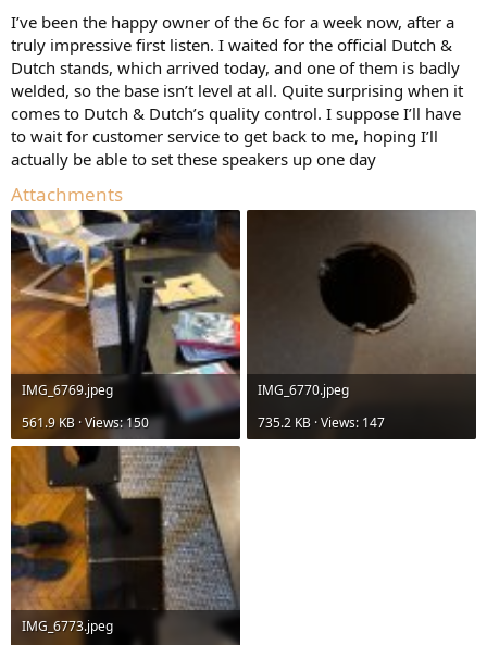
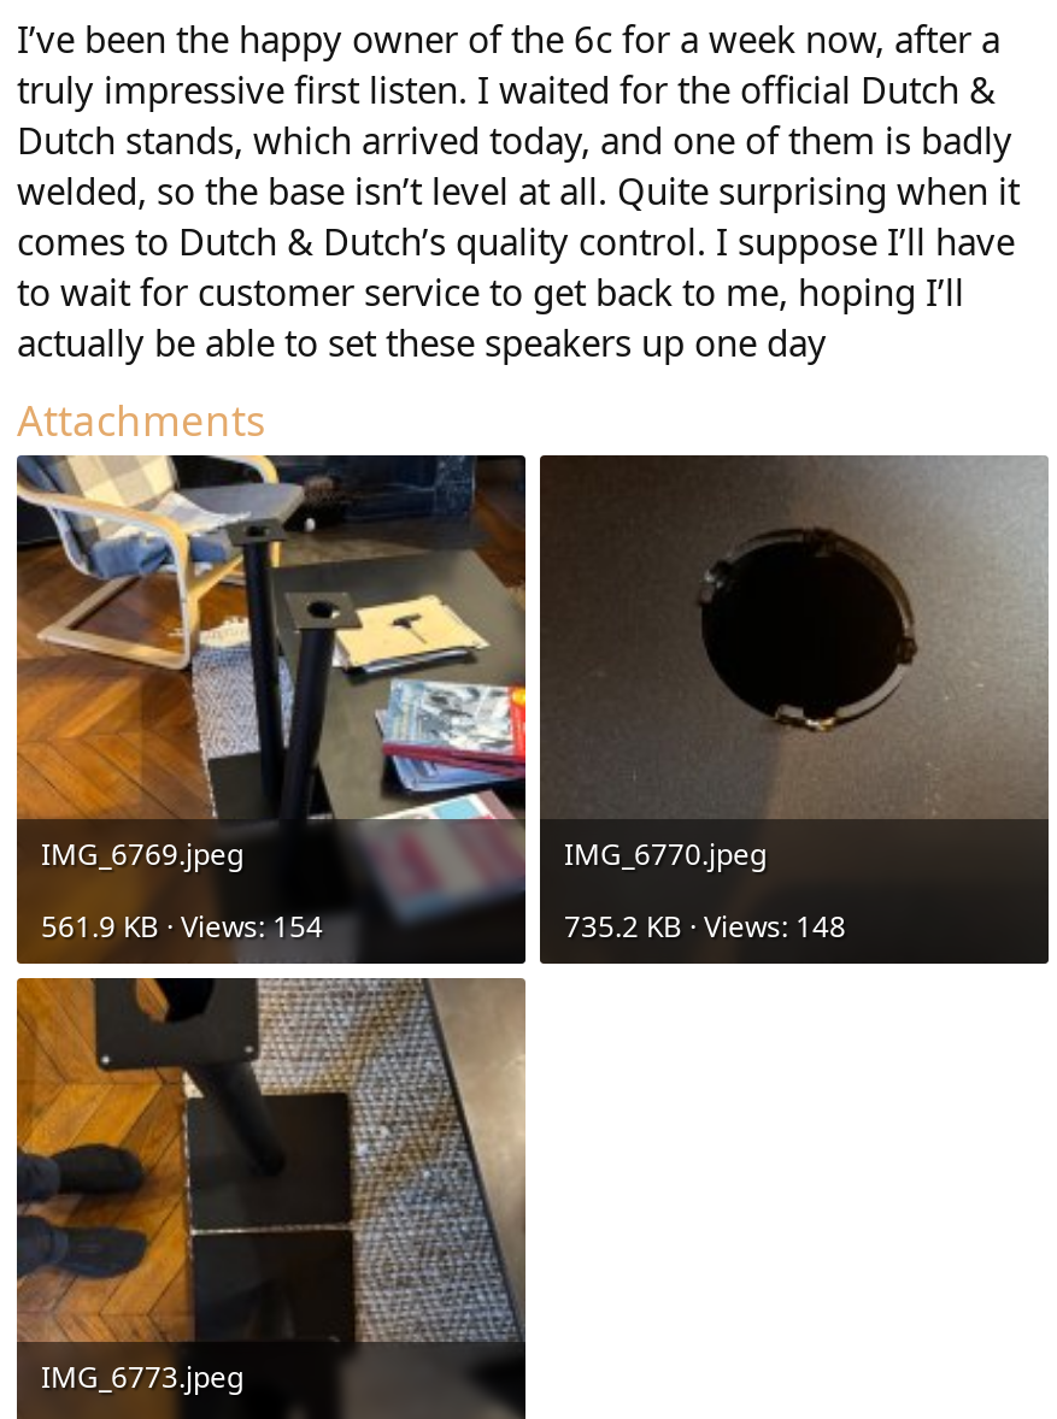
- 561.9 KB · Views: 150
+ 561.9 KB · Views: 154

- 735.2 KB · Views: 147
+ 735.2 KB · Views: 148
